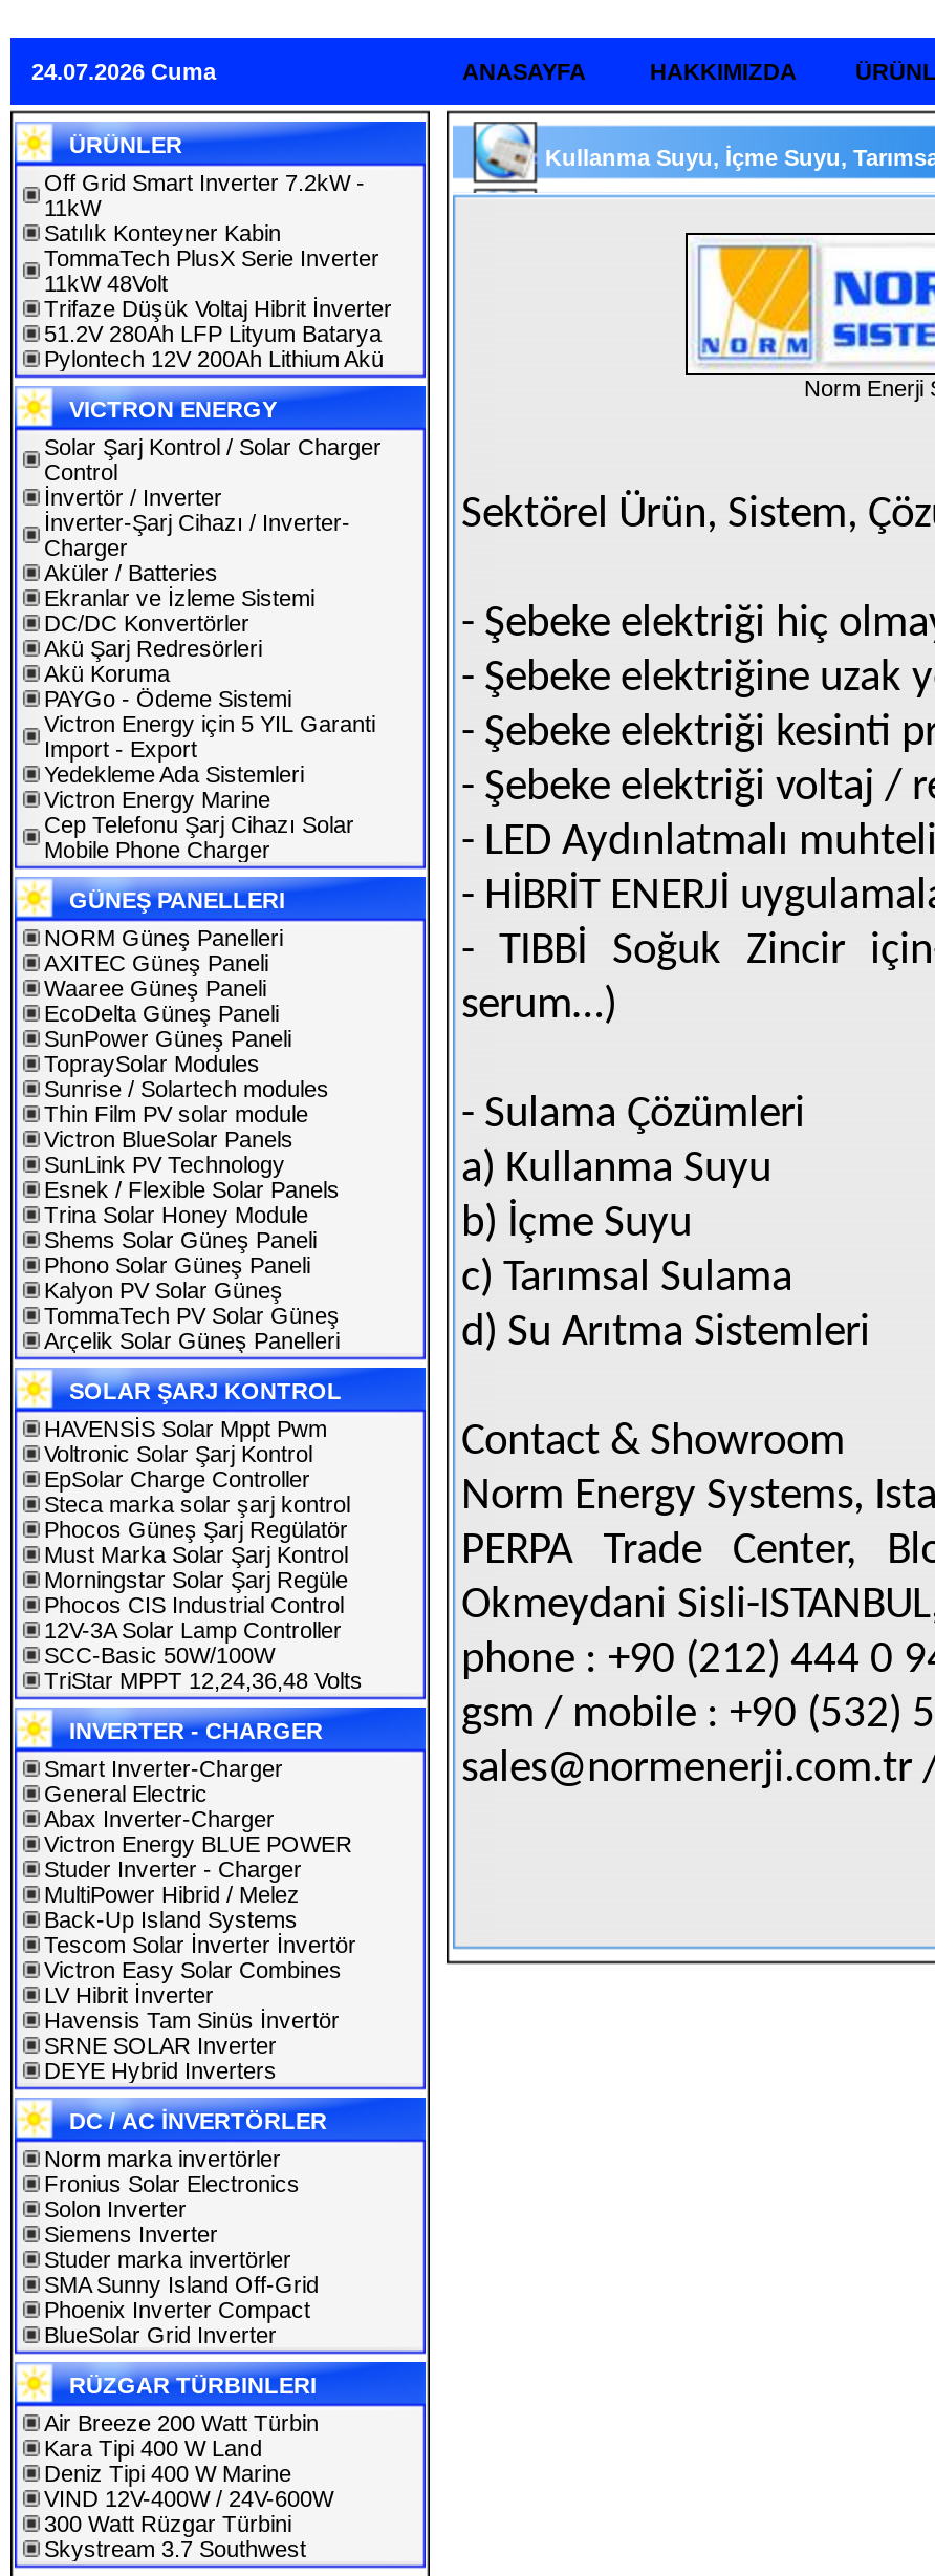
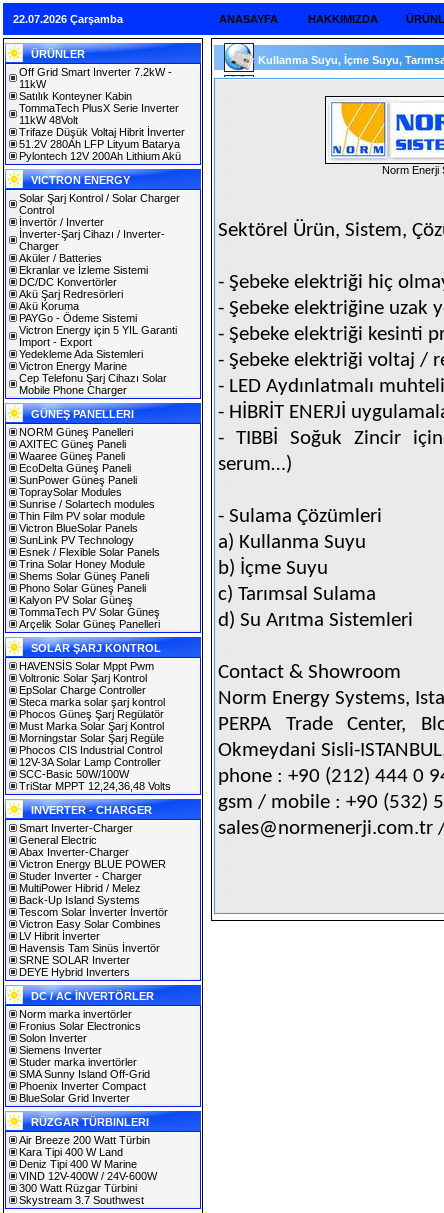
- 24.07.2026 Cuma
+ 22.07.2026 Çarşamba
